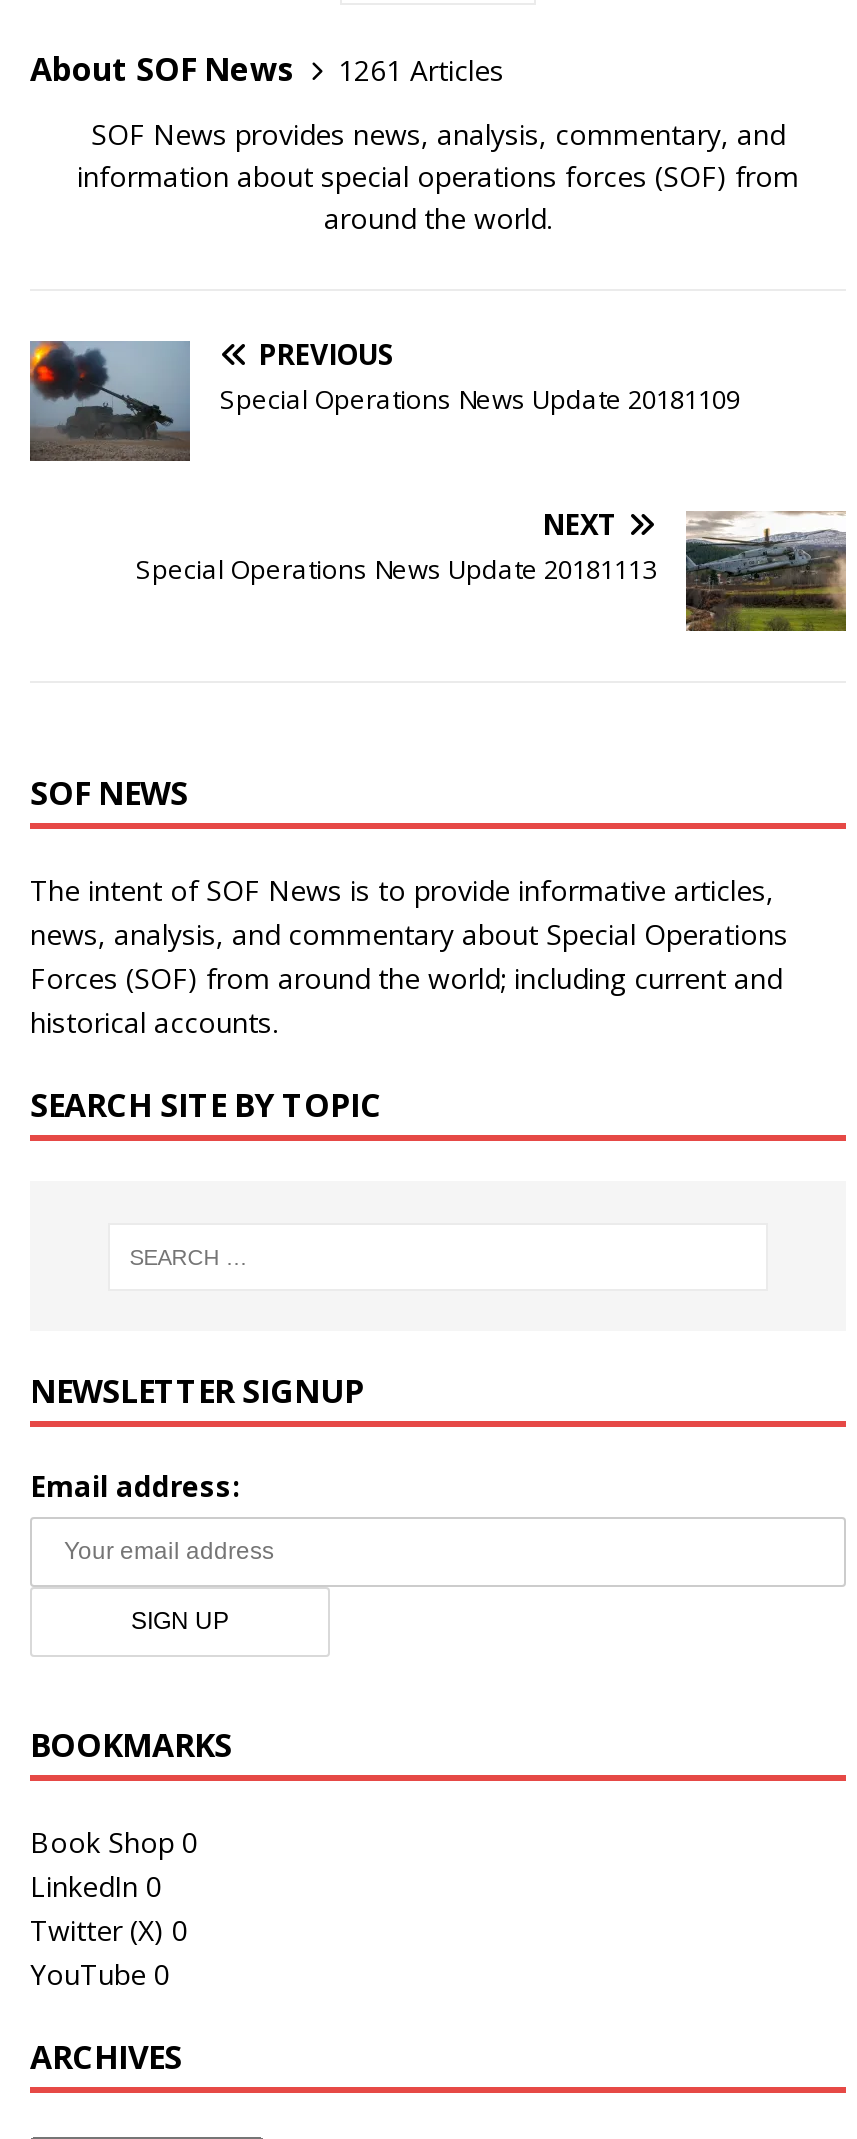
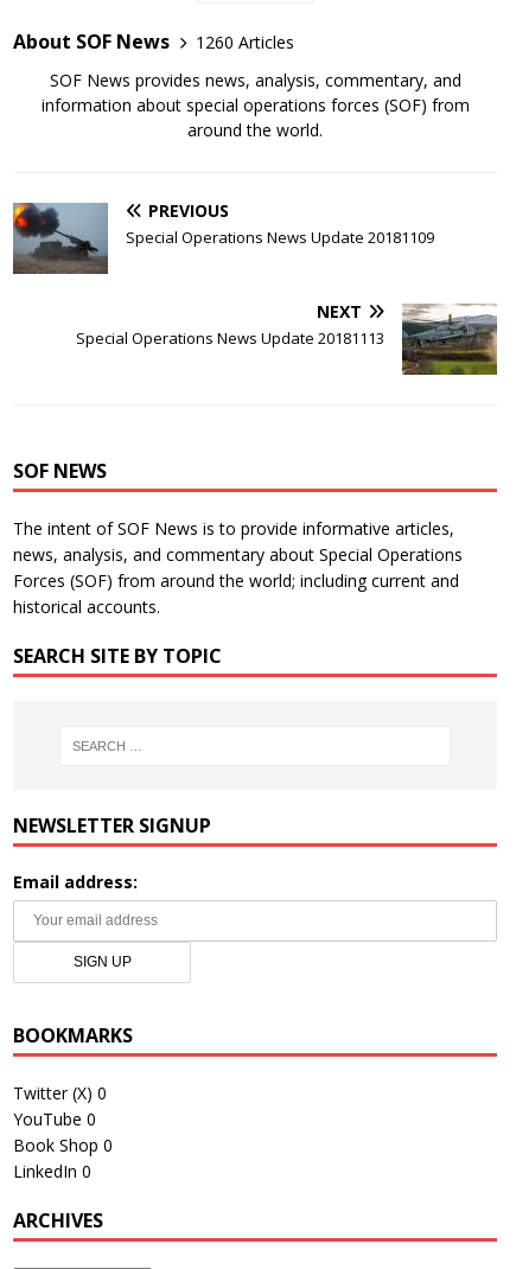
- About SOF News 1261 Articles
+ About SOF News 1260 Articles

moved down: Book Shop 0 | LinkedIn 0

moved up: Twitter (X) 0 | YouTube 0
